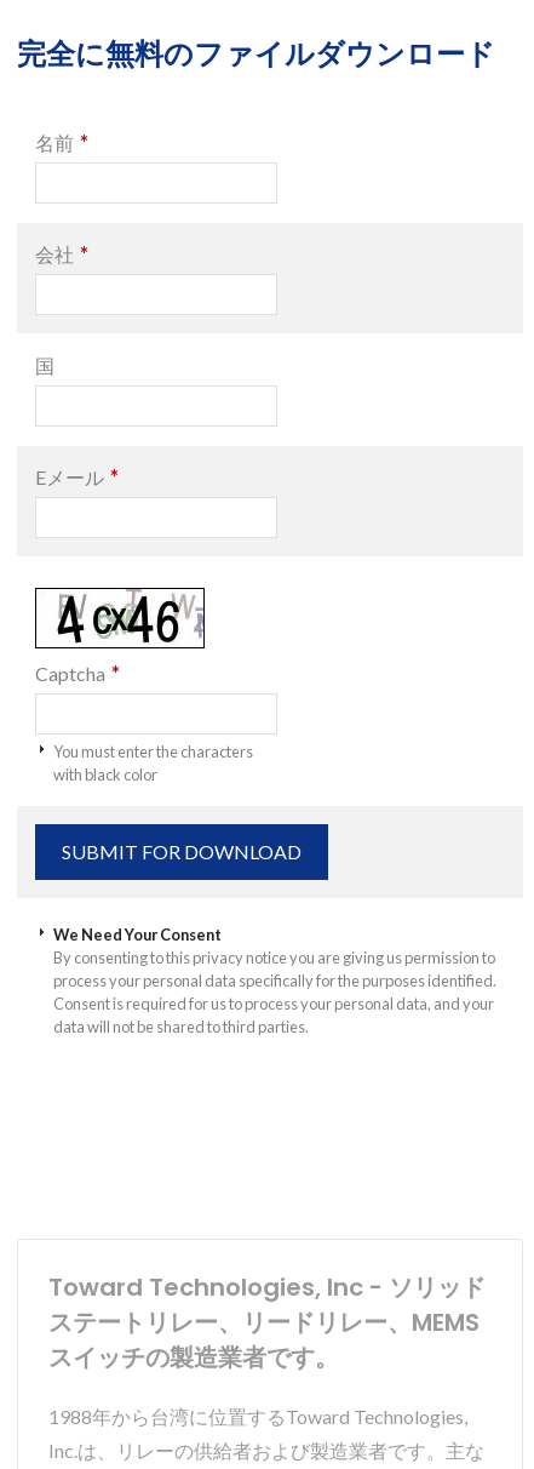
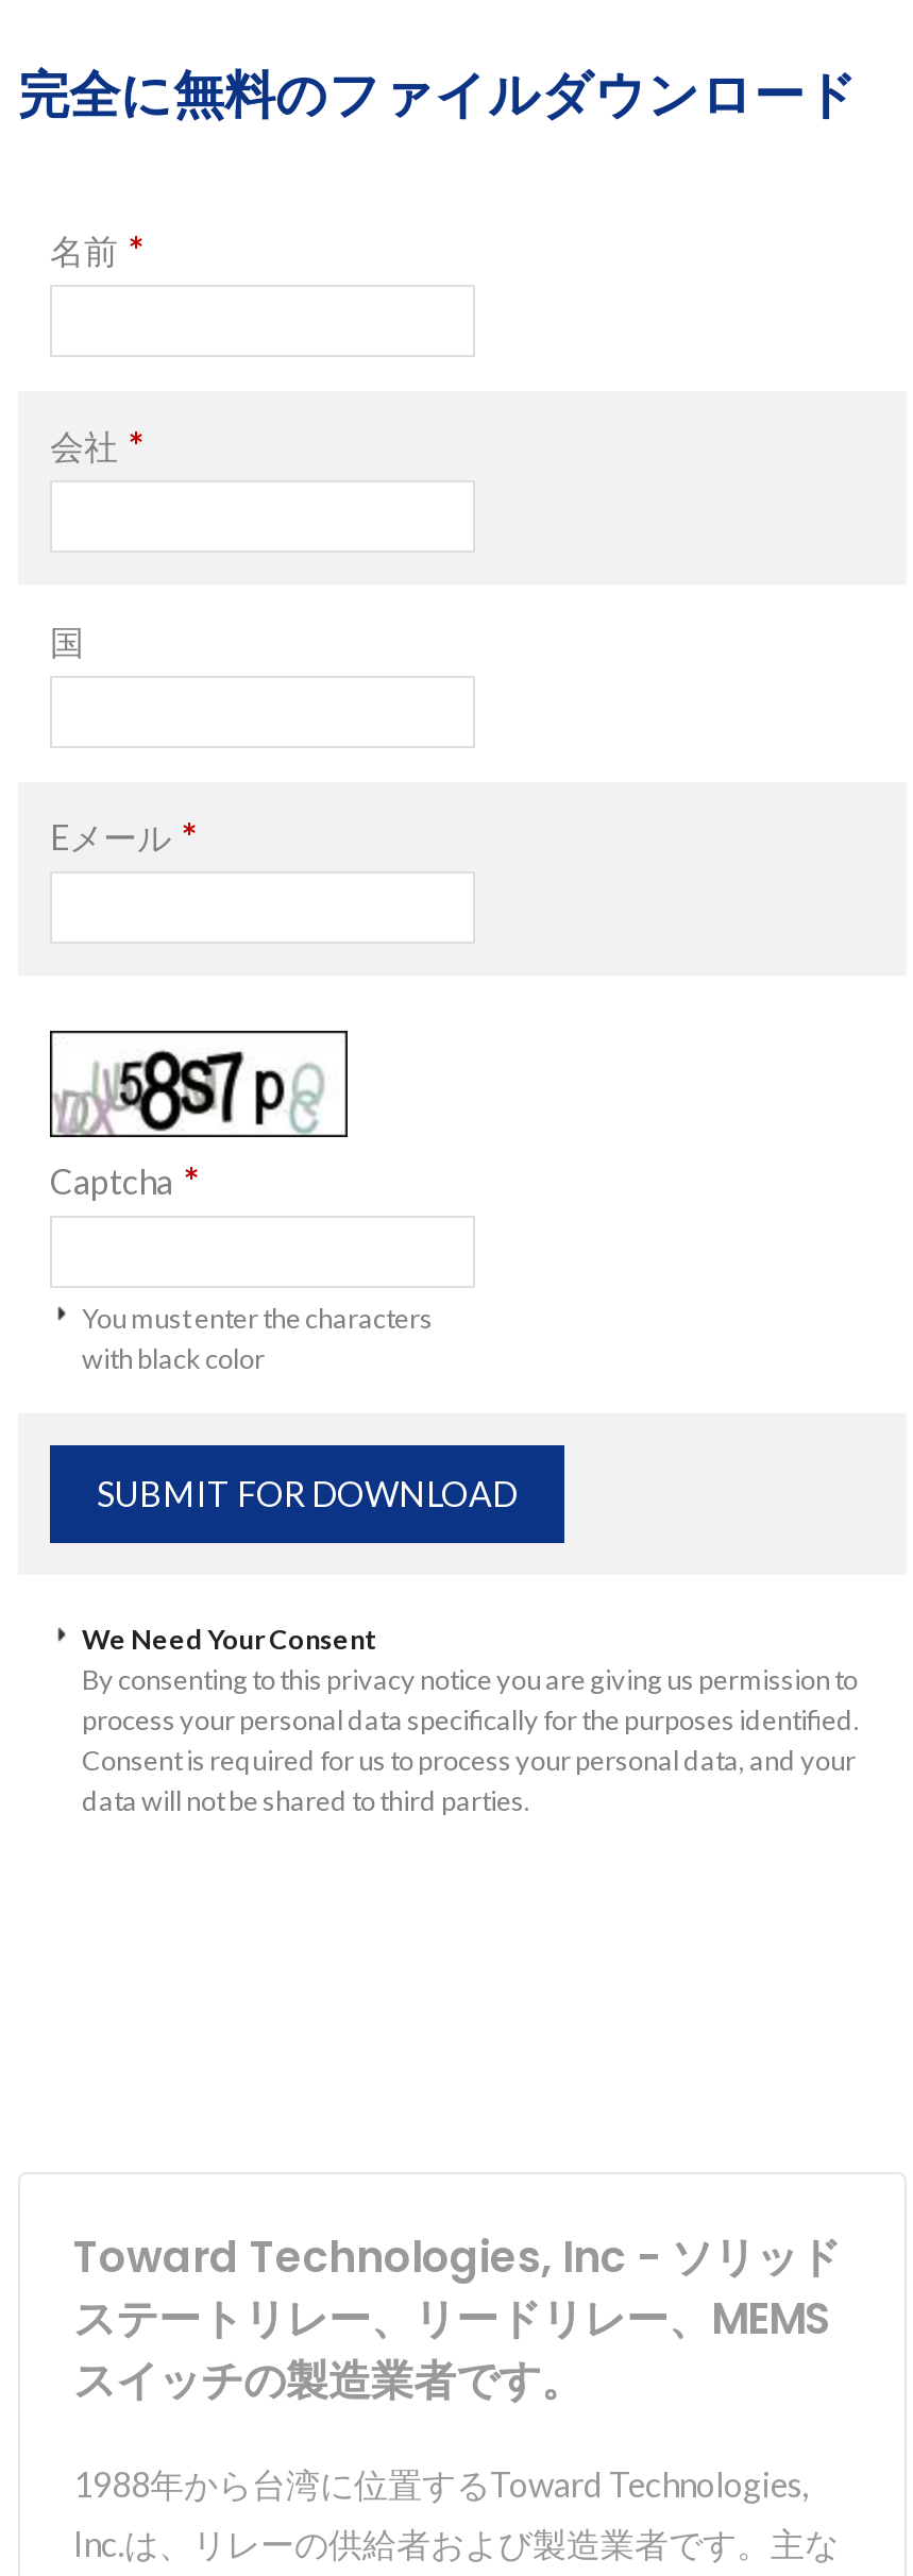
- [image]
+ [image]
